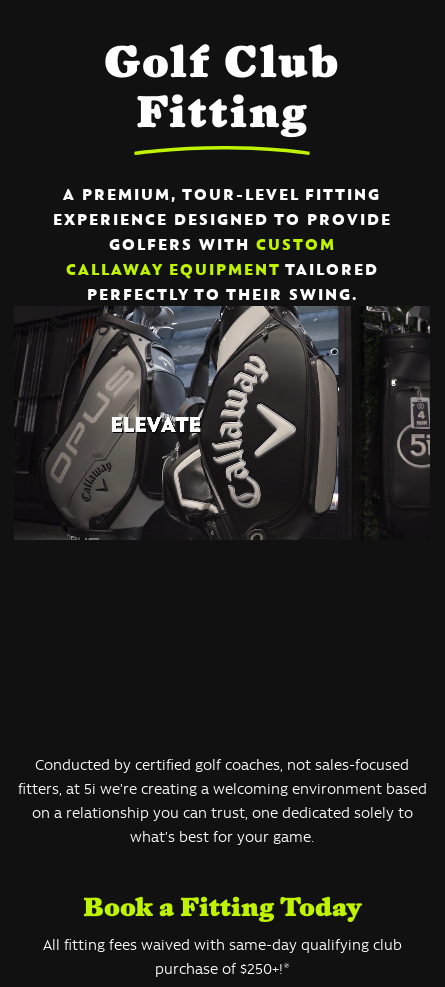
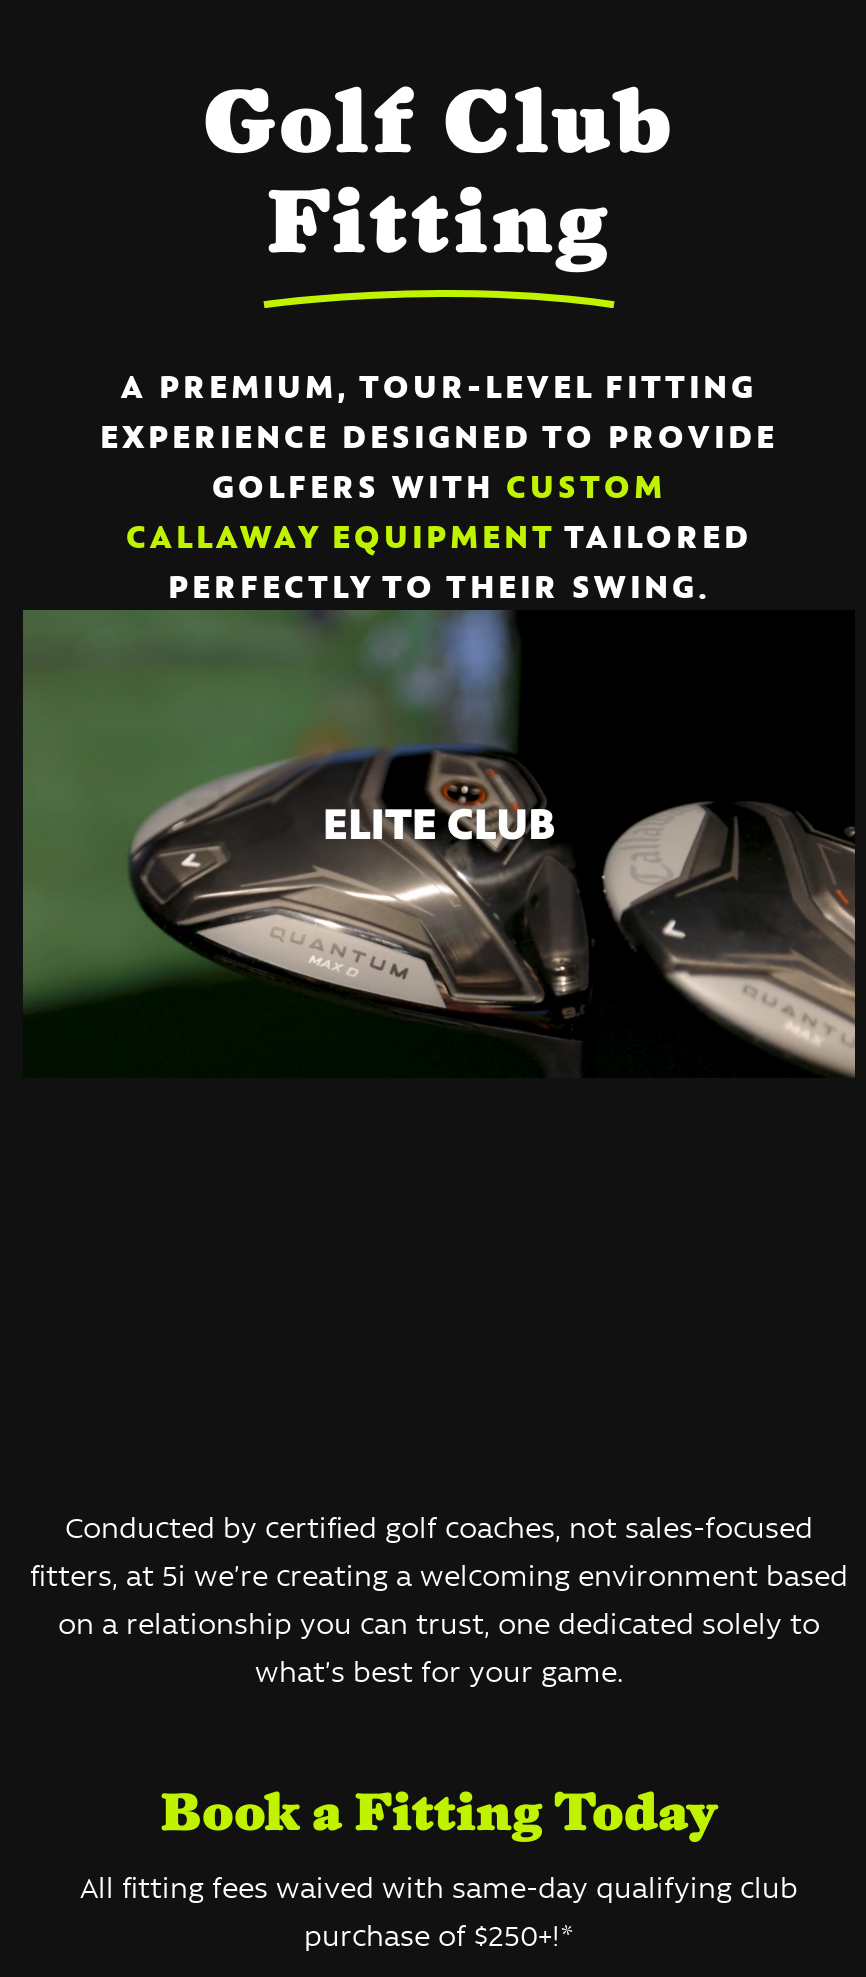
- [image]
+ [image]
